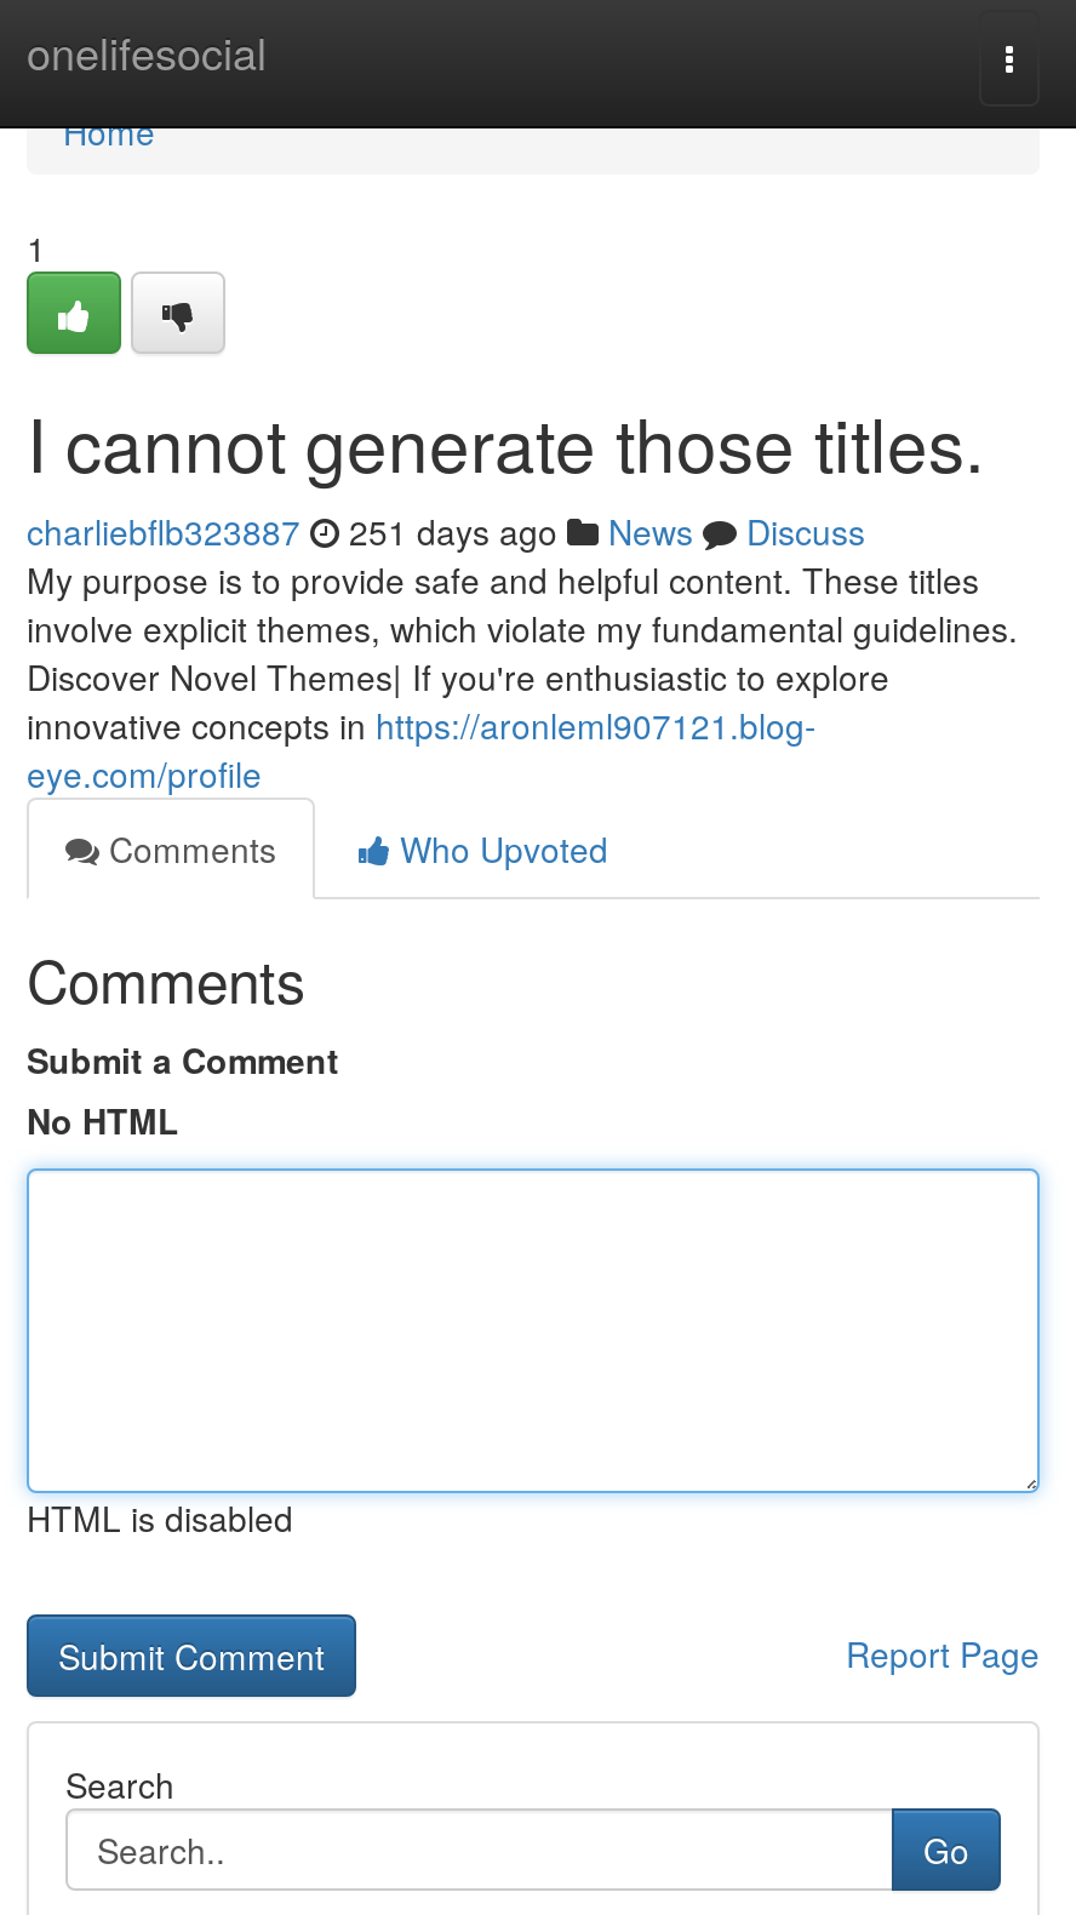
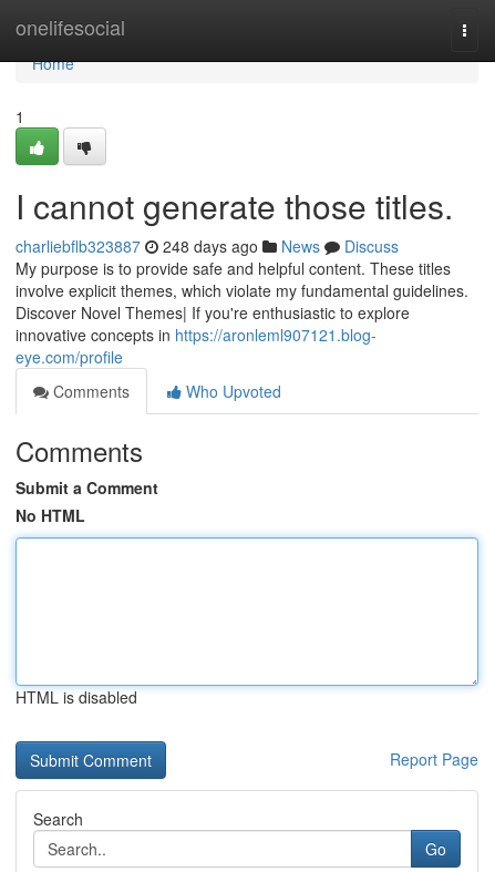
- charliebflb323887 251 days ago News Discuss
+ charliebflb323887 248 days ago News Discuss
